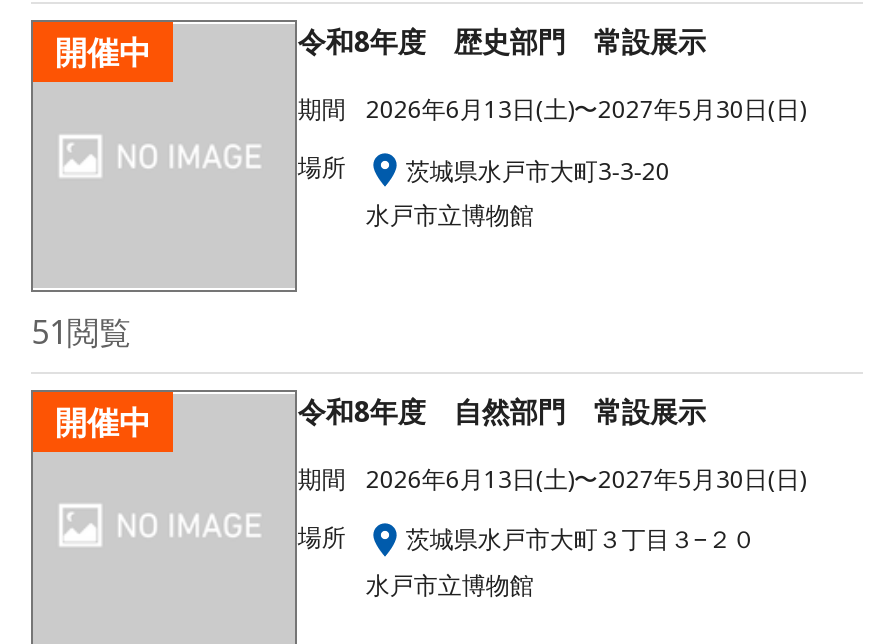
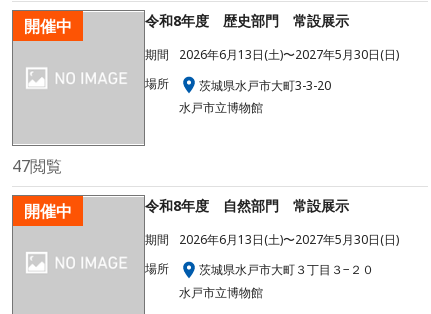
- 51閲覧
+ 47閲覧
